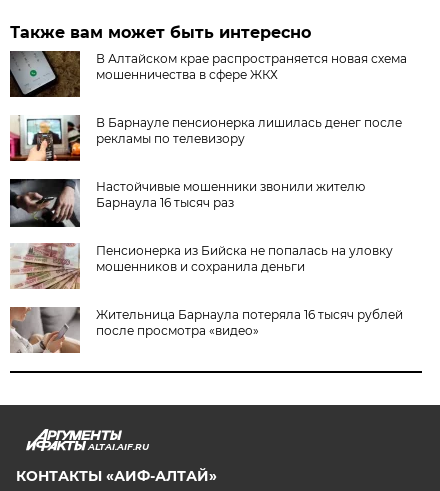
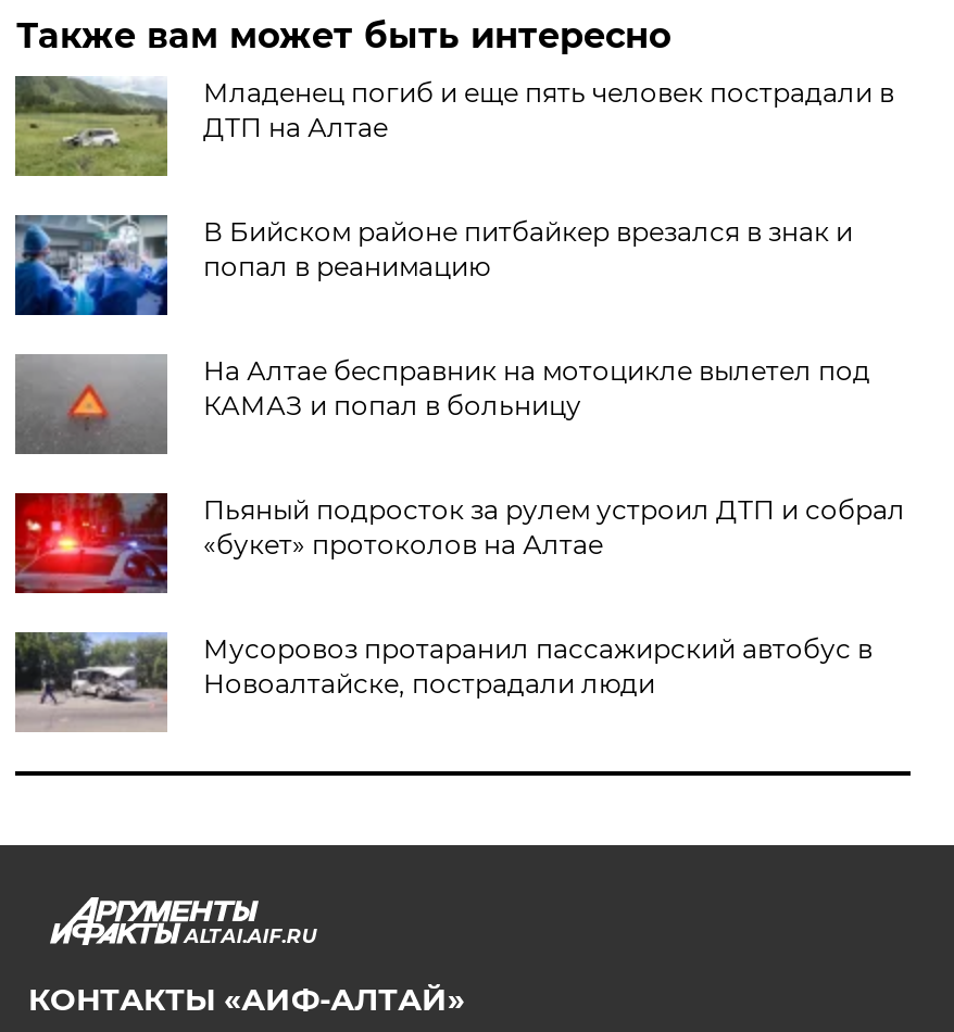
- [image]
- В Алтайском крае распространяется новая схема
- мошенничества в сфере ЖКХ
+ [image]
+ Младенец погиб и еще пять человек пострадали в
+ ДТП на Алтае

- [image]
- В Барнауле пенсионерка лишилась денег после
- рекламы по телевизору
+ [image]
+ В Бийском районе питбайкер врезался в знак и
+ попал в реанимацию

- [image]
- Настойчивые мошенники звонили жителю
- Барнаула 16 тысяч раз
+ [image]
+ На Алтае бесправник на мотоцикле вылетел под
+ КАМАЗ и попал в больницу

- [image]
- Пенсионерка из Бийска не попалась на уловку
- мошенников и сохранила деньги
+ [image]
+ Пьяный подросток за рулем устроил ДТП и собрал
+ «букет» протоколов на Алтае

- [image]
- Жительница Барнаула потеряла 16 тысяч рублей
- после просмотра «видео»
+ [image]
+ Мусоровоз протаранил пассажирский автобус в
+ Новоалтайске, пострадали люди
